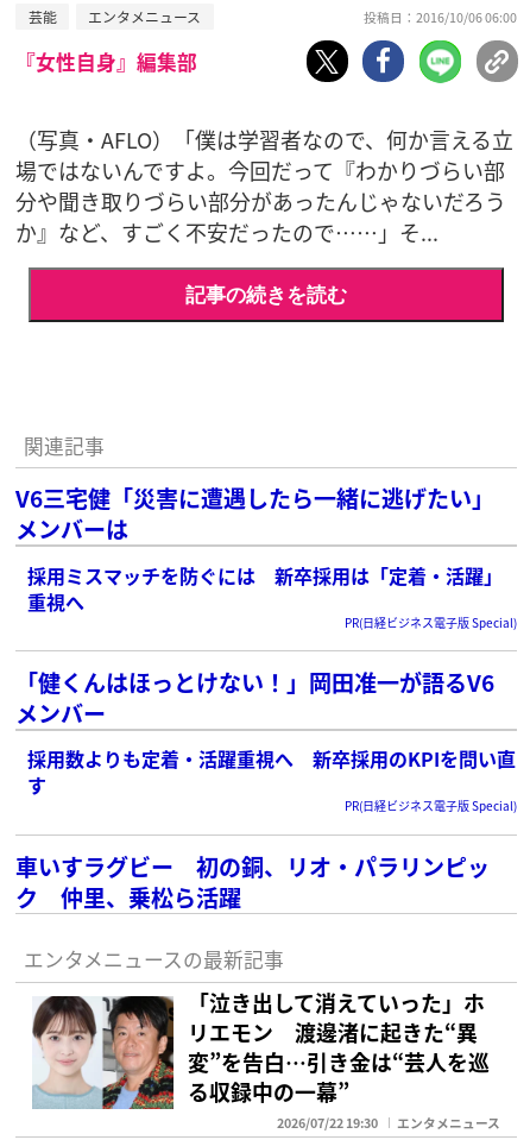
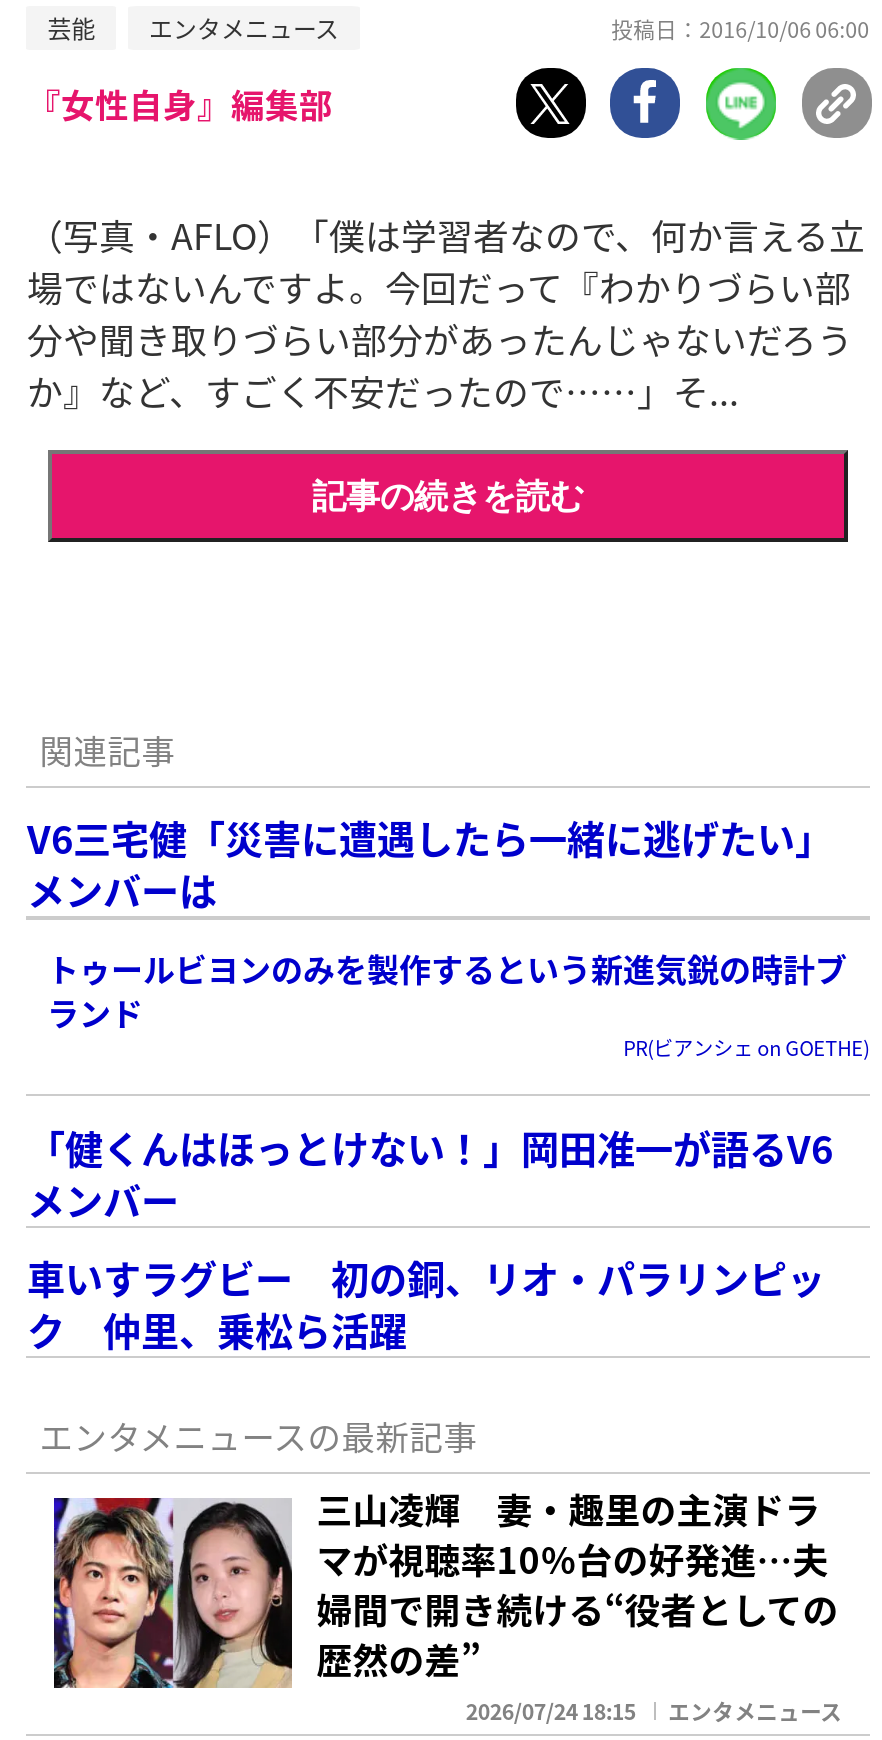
- 採用ミスマッチを防ぐには 新卒採用は「定着・活躍」
- 重視へ
- PR(日経ビジネス電子版 Special)
+ トゥールビヨンのみを製作するという新進気鋭の時計ブ
+ ランド
+ PR(ビアンシェ on GOETHE)

- 採用数よりも定着・活躍重視へ 新卒採用のKPIを問い直
- す
- PR(日経ビジネス電子版 Special)

- [image]
- 「泣き出して消えていった」ホ
- リエモン 渡邊渚に起きた“異
- 変”を告白…引き金は“芸人を巡
- る収録中の一幕”
- 2026/07/22 19:30
+ [image]
+ 三山凌輝 妻・趣里の主演ドラ
+ マが視聴率10％台の好発進…夫
+ 婦間で開き続ける“役者としての
+ 歴然の差”
+ 2026/07/24 18:15
